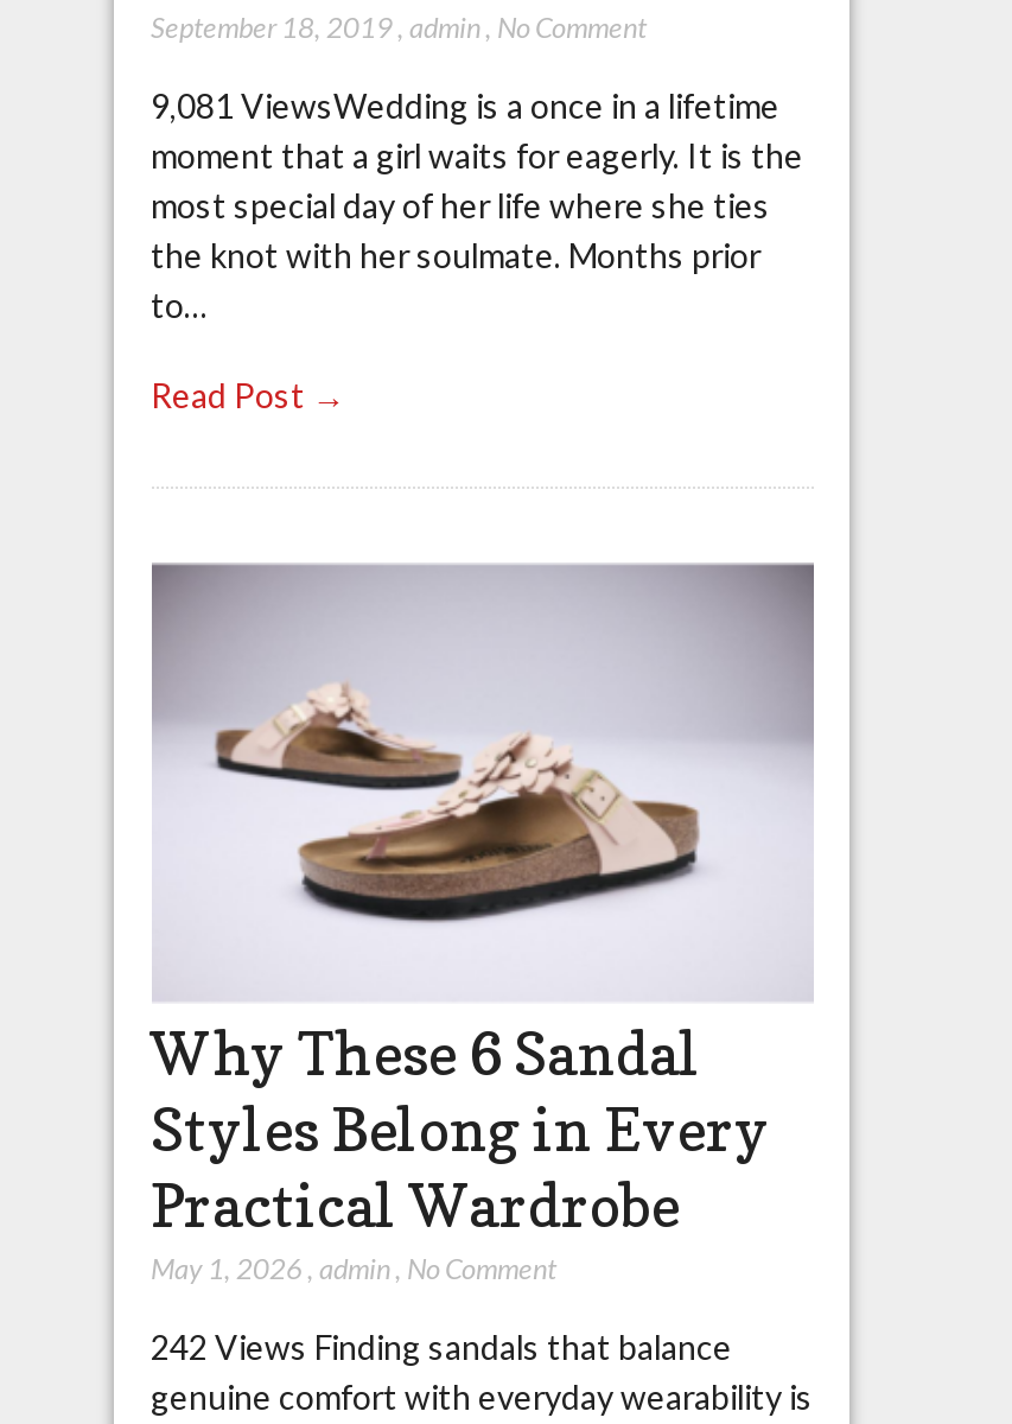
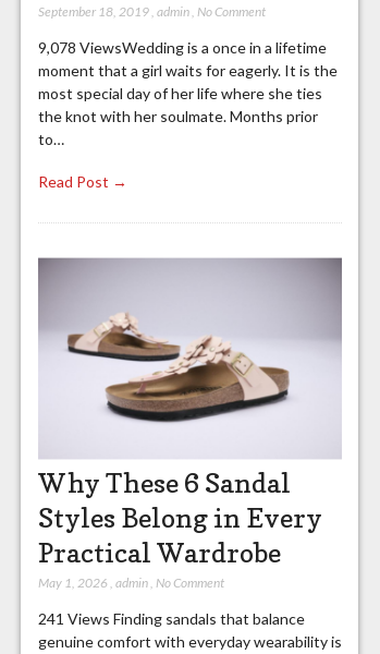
- 9,081 ViewsWedding is a once in a lifetime
+ 9,078 ViewsWedding is a once in a lifetime

- 242 Views Finding sandals that balance
+ 241 Views Finding sandals that balance
